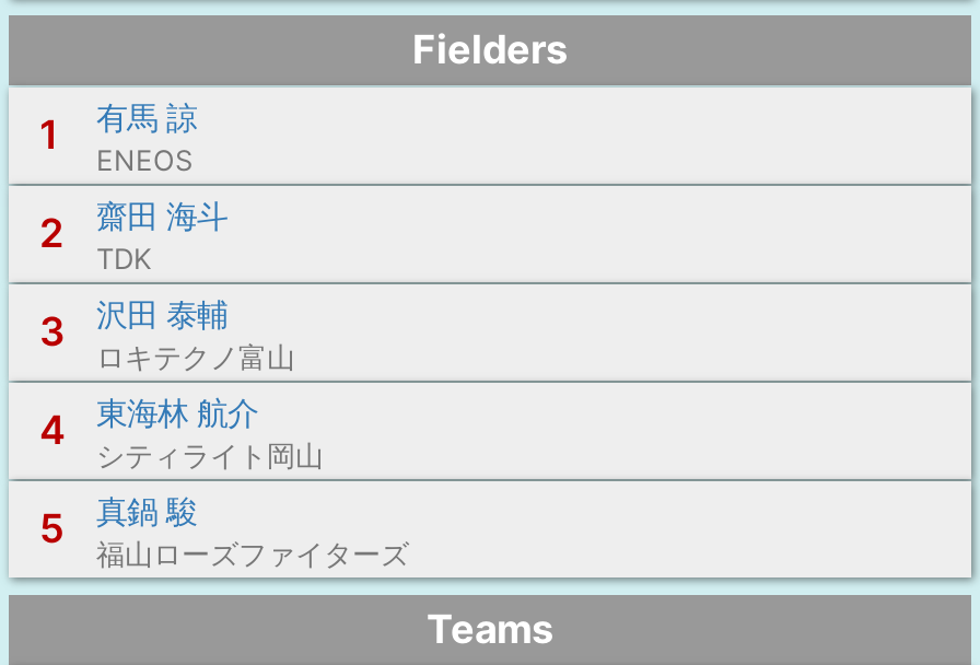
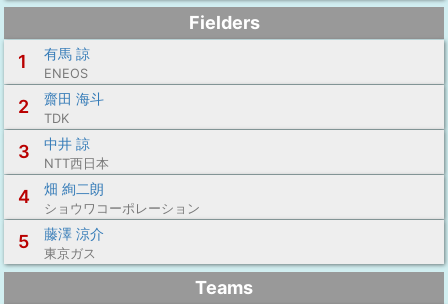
- 沢田 泰輔
- ロキテクノ富山
+ 中井 諒
+ NTT西日本

- 東海林 航介
- シティライト岡山
+ 畑 絢二朗
+ ショウワコーポレーション

- 真鍋 駿
- 福山ローズファイターズ
+ 藤澤 涼介
+ 東京ガス
